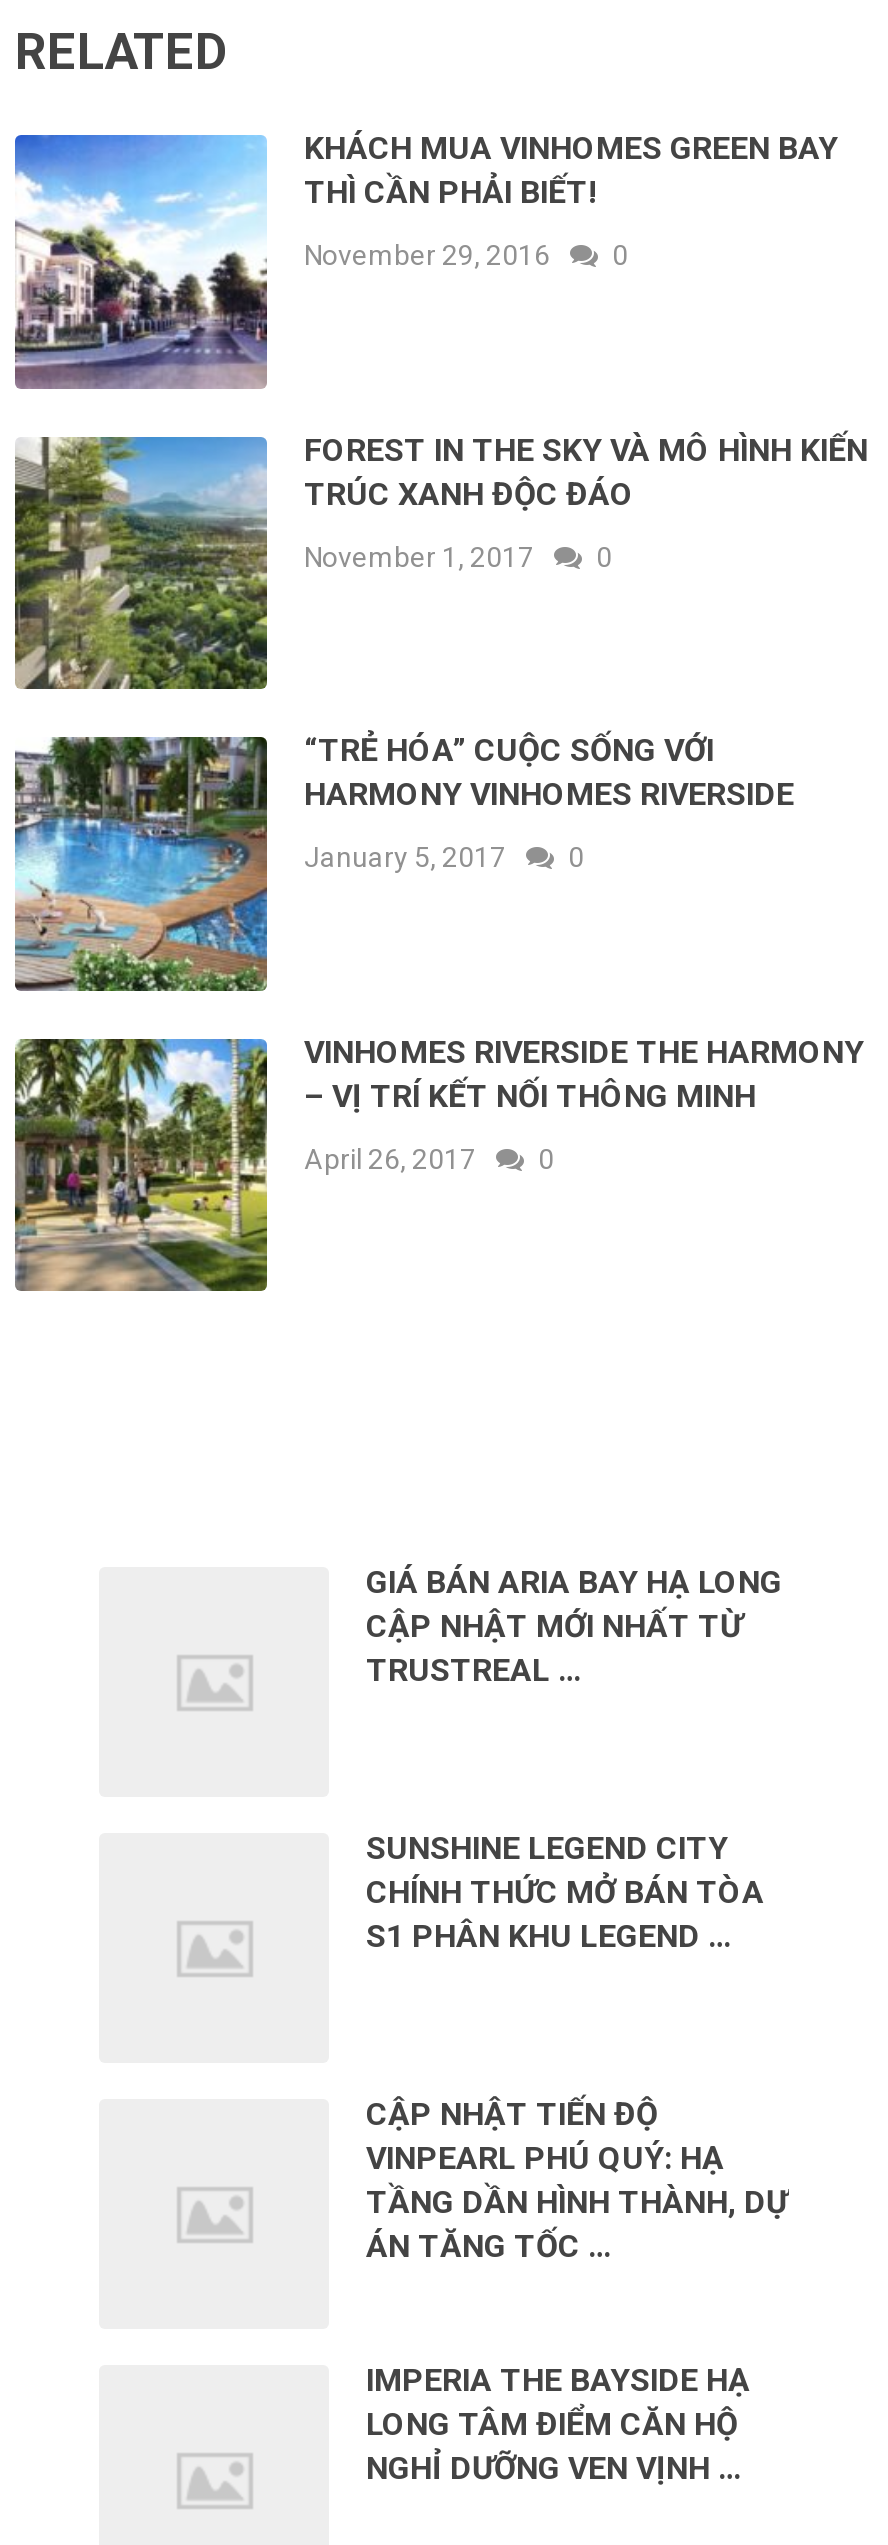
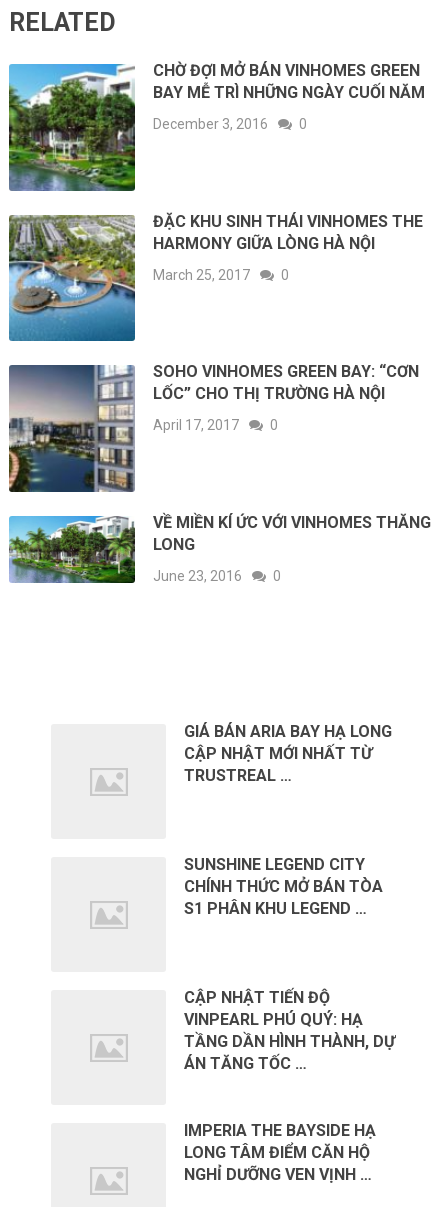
- [image]
- KHÁCH MUA VINHOMES GREEN BAY
- THÌ CẦN PHẢI BIẾT!
+ [image]
+ CHỜ ĐỢI MỞ BÁN VINHOMES GREEN
+ BAY MỄ TRÌ NHỮNG NGÀY CUỐI NĂM

- November 29, 2016 0
+ December 3, 2016 0

- [image]
- FOREST IN THE SKY VÀ MÔ HÌNH KIẾN
- TRÚC XANH ĐỘC ĐÁO
+ [image]
+ ĐẶC KHU SINH THÁI VINHOMES THE
+ HARMONY GIỮA LÒNG HÀ NỘI

- November 1, 2017 0
+ March 25, 2017 0

- [image]
- “TRẺ HÓA” CUỘC SỐNG VỚI
- HARMONY VINHOMES RIVERSIDE
+ [image]
+ SOHO VINHOMES GREEN BAY: “CƠN
+ LỐC” CHO THỊ TRƯỜNG HÀ NỘI

- January 5, 2017 0
+ April 17, 2017 0

- [image]
- VINHOMES RIVERSIDE THE HARMONY
- – VỊ TRÍ KẾT NỐI THÔNG MINH
+ [image]
+ VỀ MIỀN KÍ ỨC VỚI VINHOMES THĂNG
+ LONG

- April 26, 2017 0
+ June 23, 2016 0
